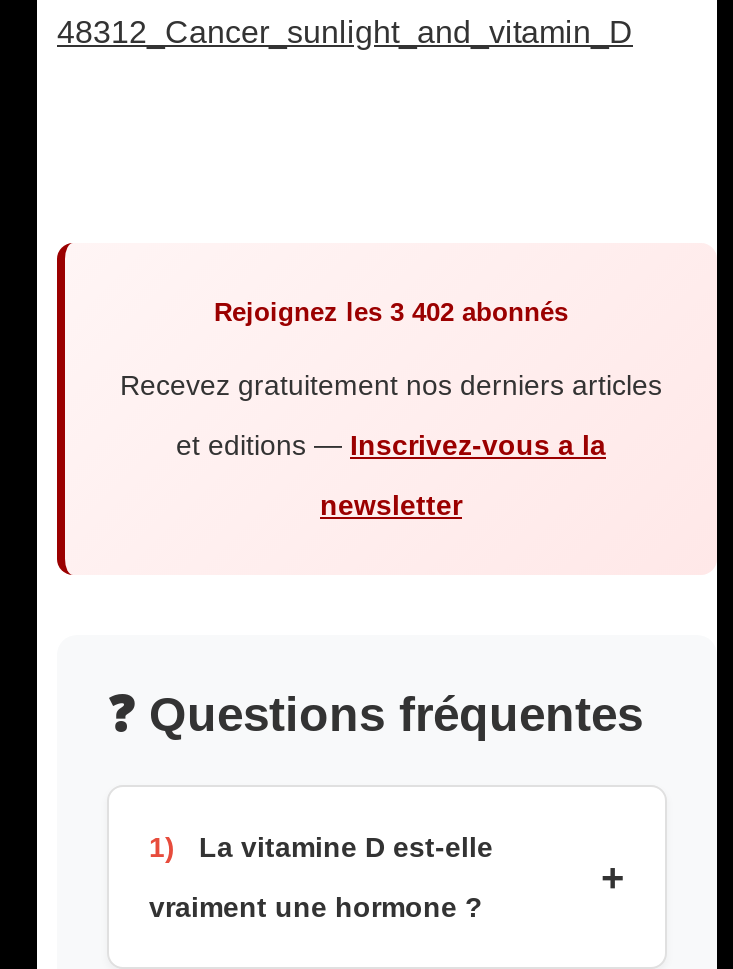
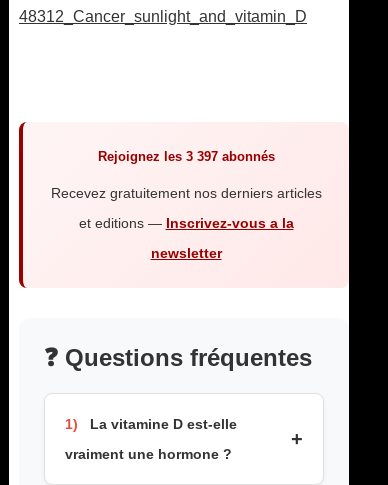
- Rejoignez les 3 402 abonnés
+ Rejoignez les 3 397 abonnés
